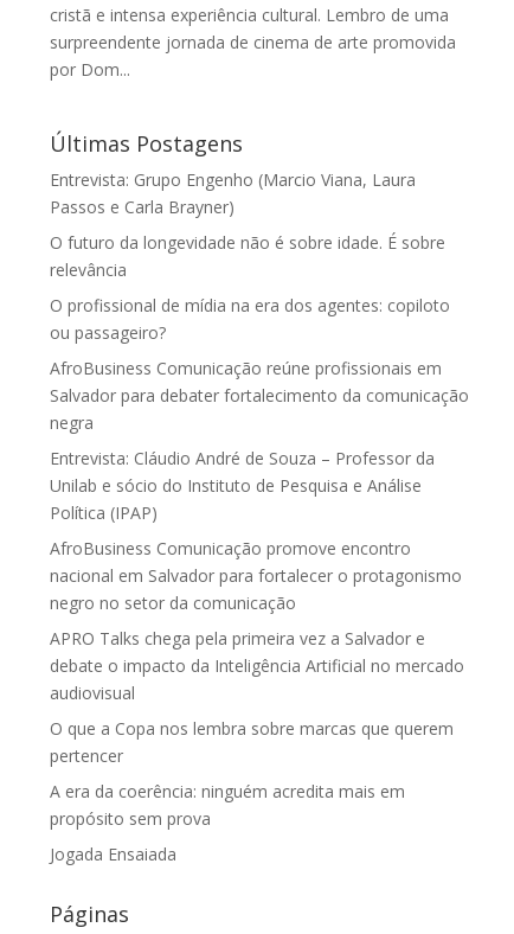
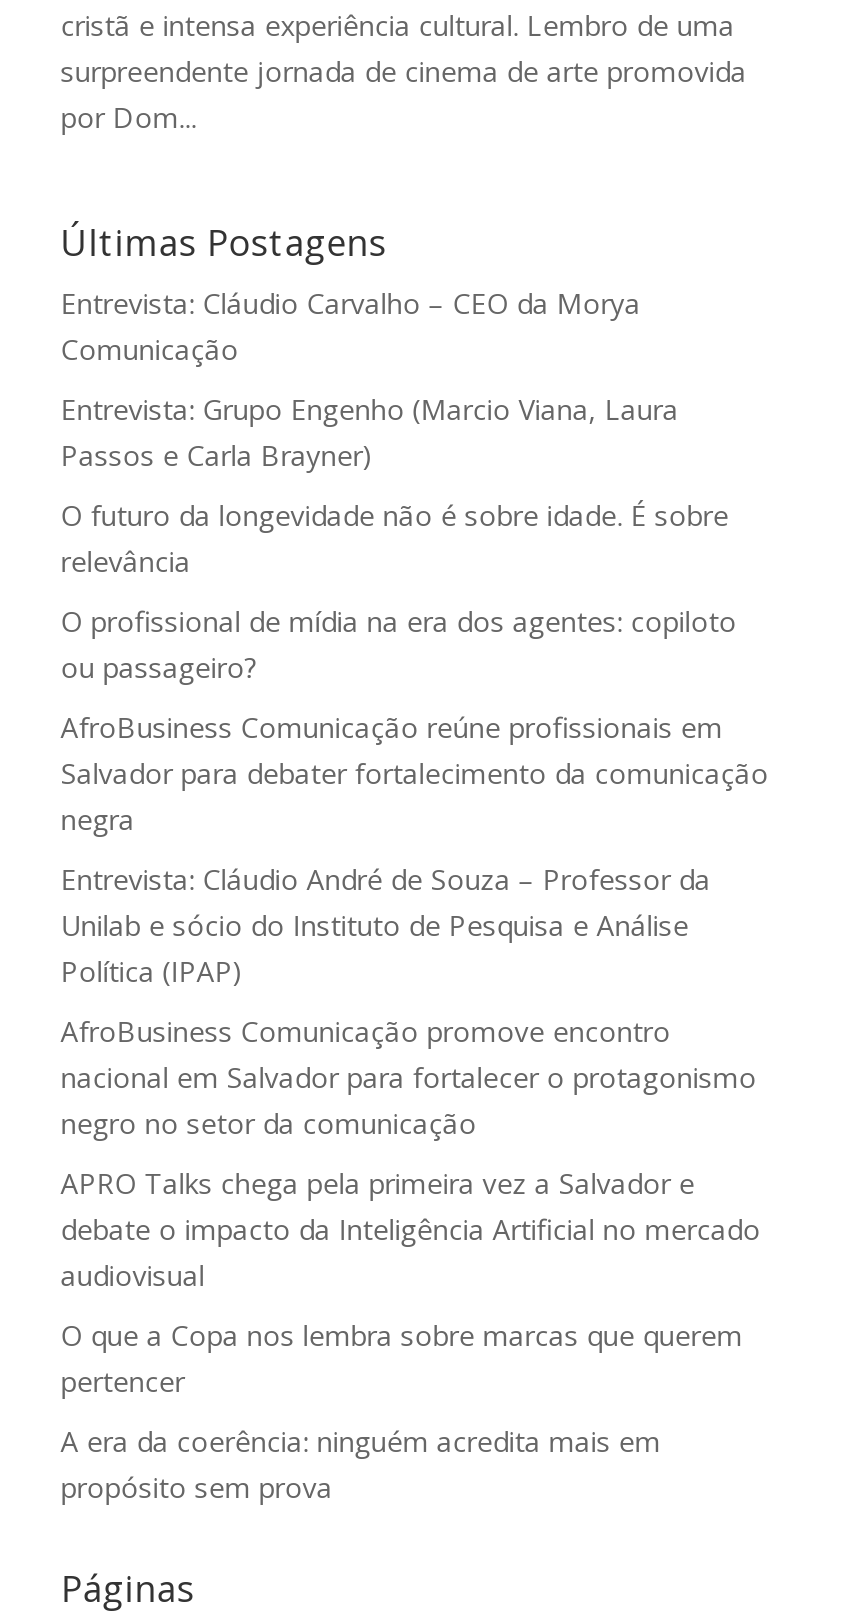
+ Entrevista: Cláudio Carvalho – CEO da Morya
+ Comunicação

moved down: Entrevista: Grupo Engenho (Marcio Viana, Laura | Passos e Carla Brayner) | O futuro da longevidade não é sobre idade. É sobre | ... | A era da coerência: ninguém acredita mais em | propósito sem prova

- Jogada Ensaiada
